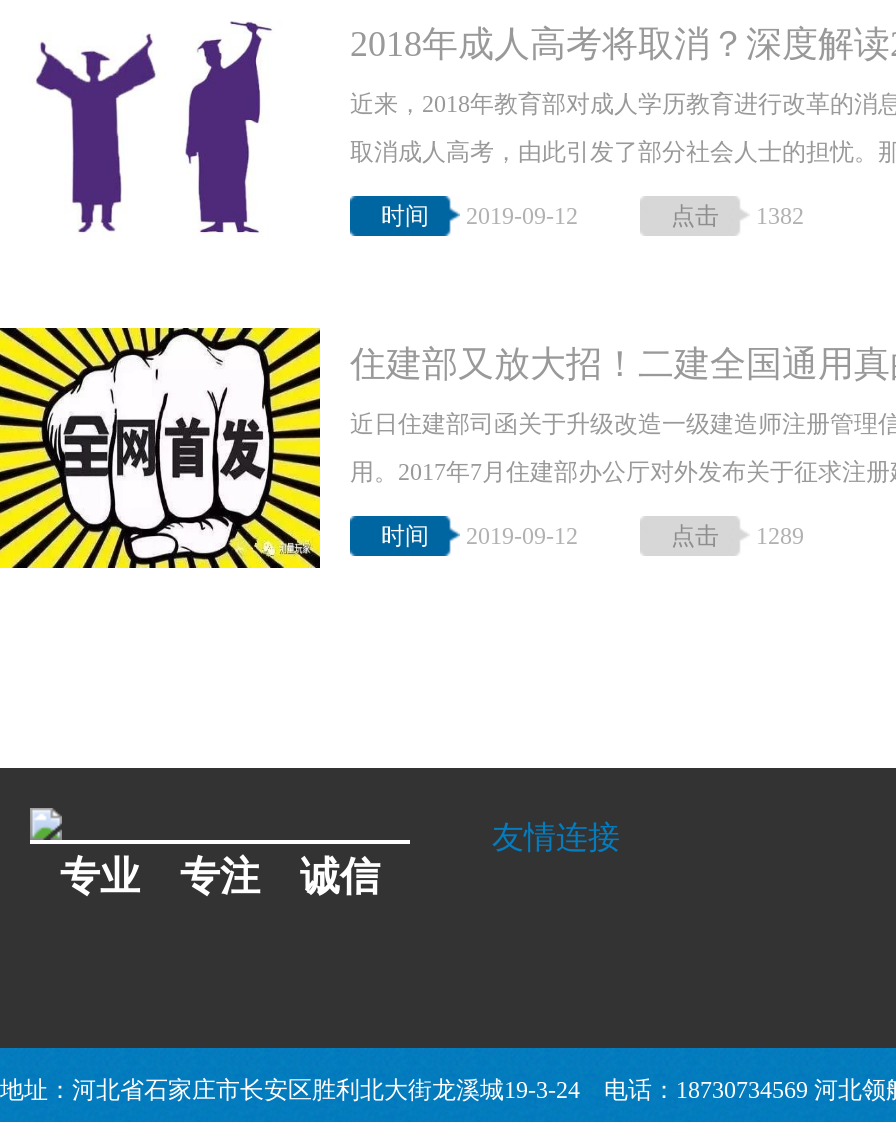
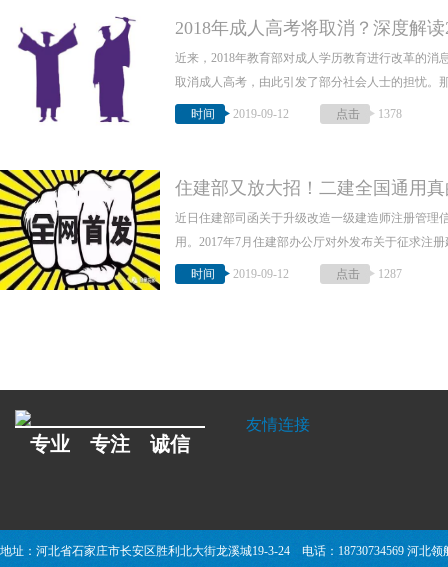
- 1382
+ 1378

- 1289
+ 1287
